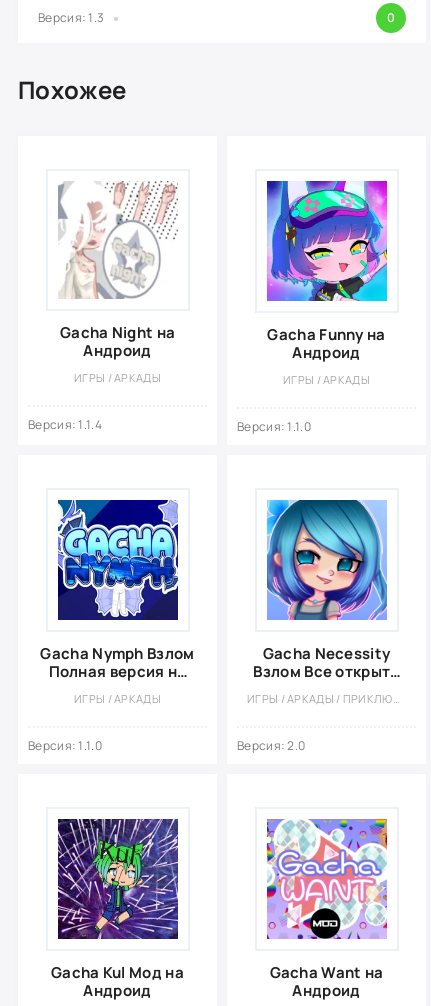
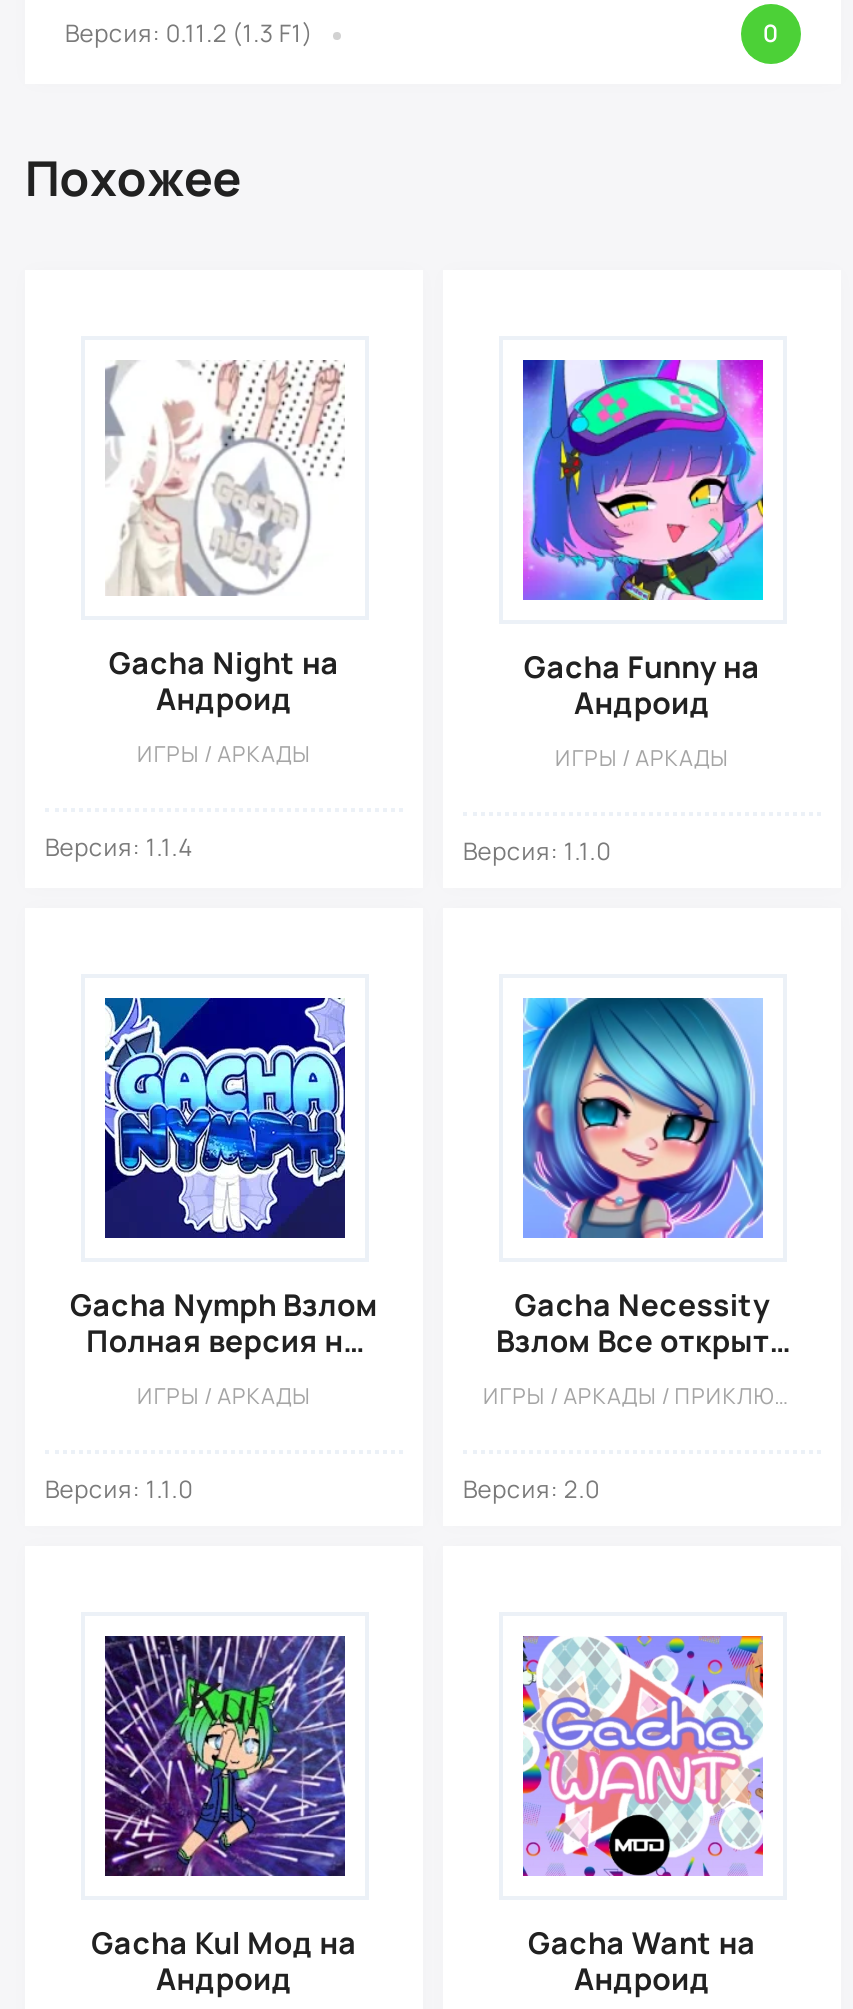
- Версия: 1.3
+ Версия: 0.11.2 (1.3 F1)
